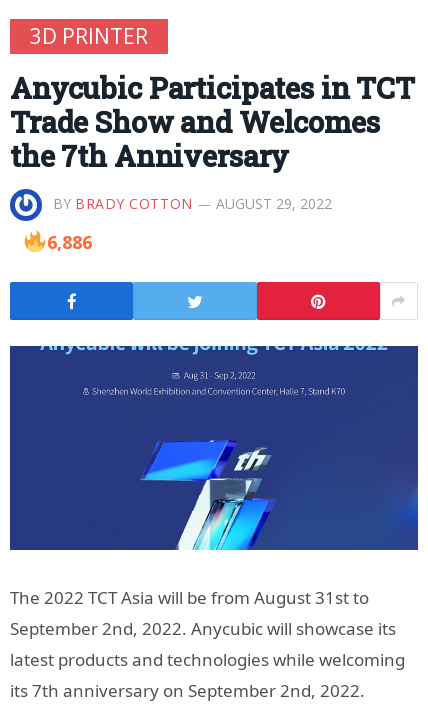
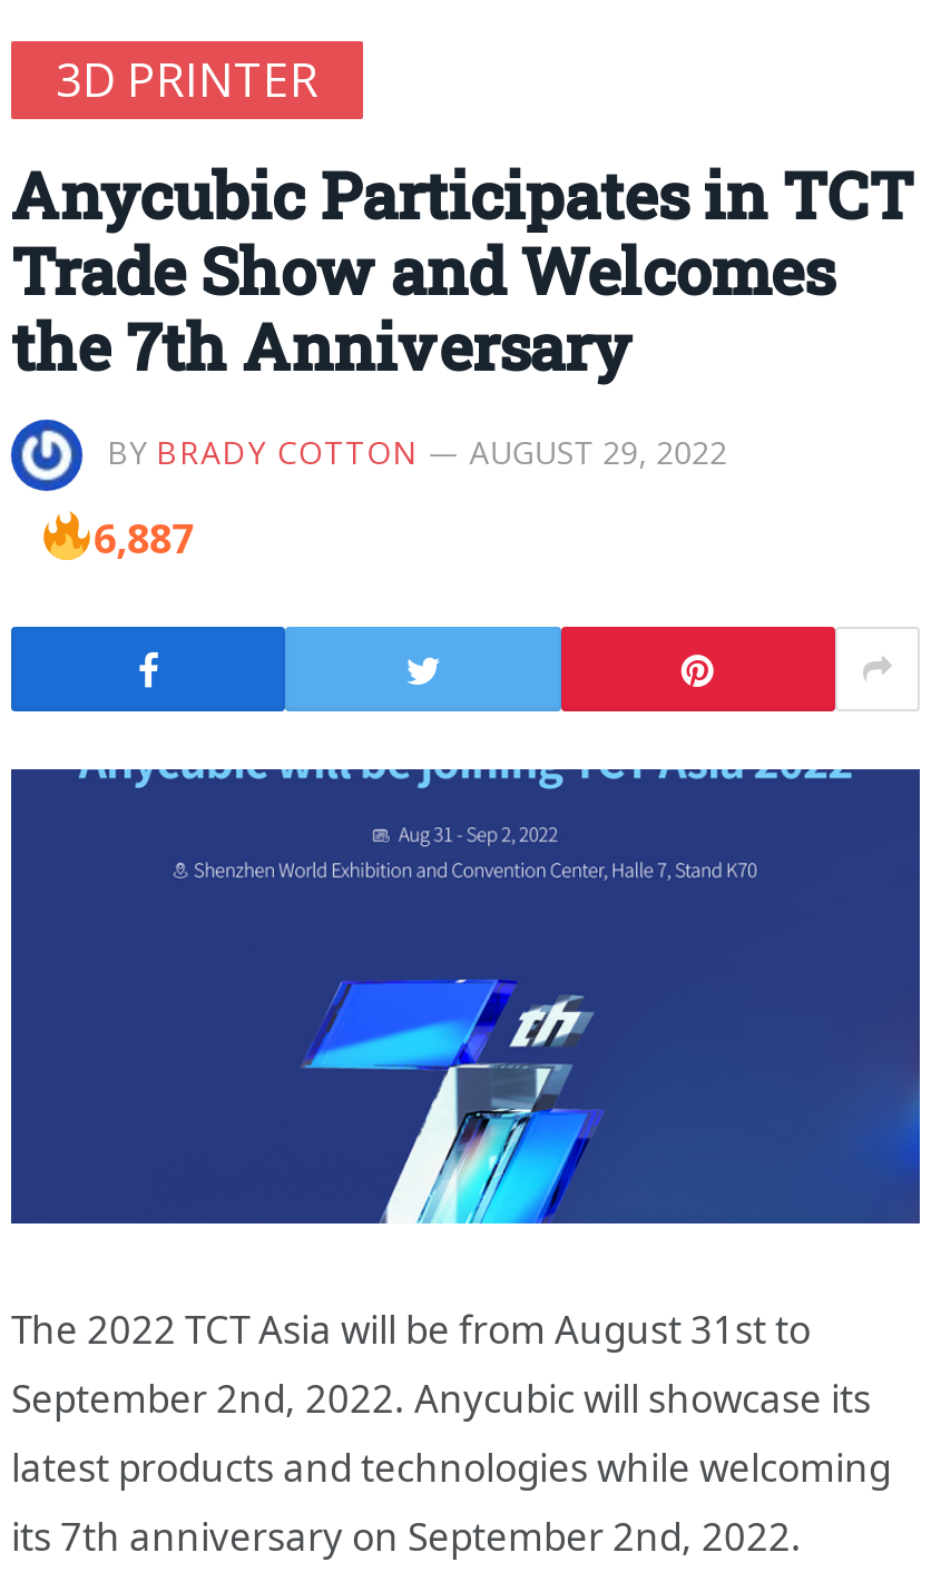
- 6,886
+ 6,887
